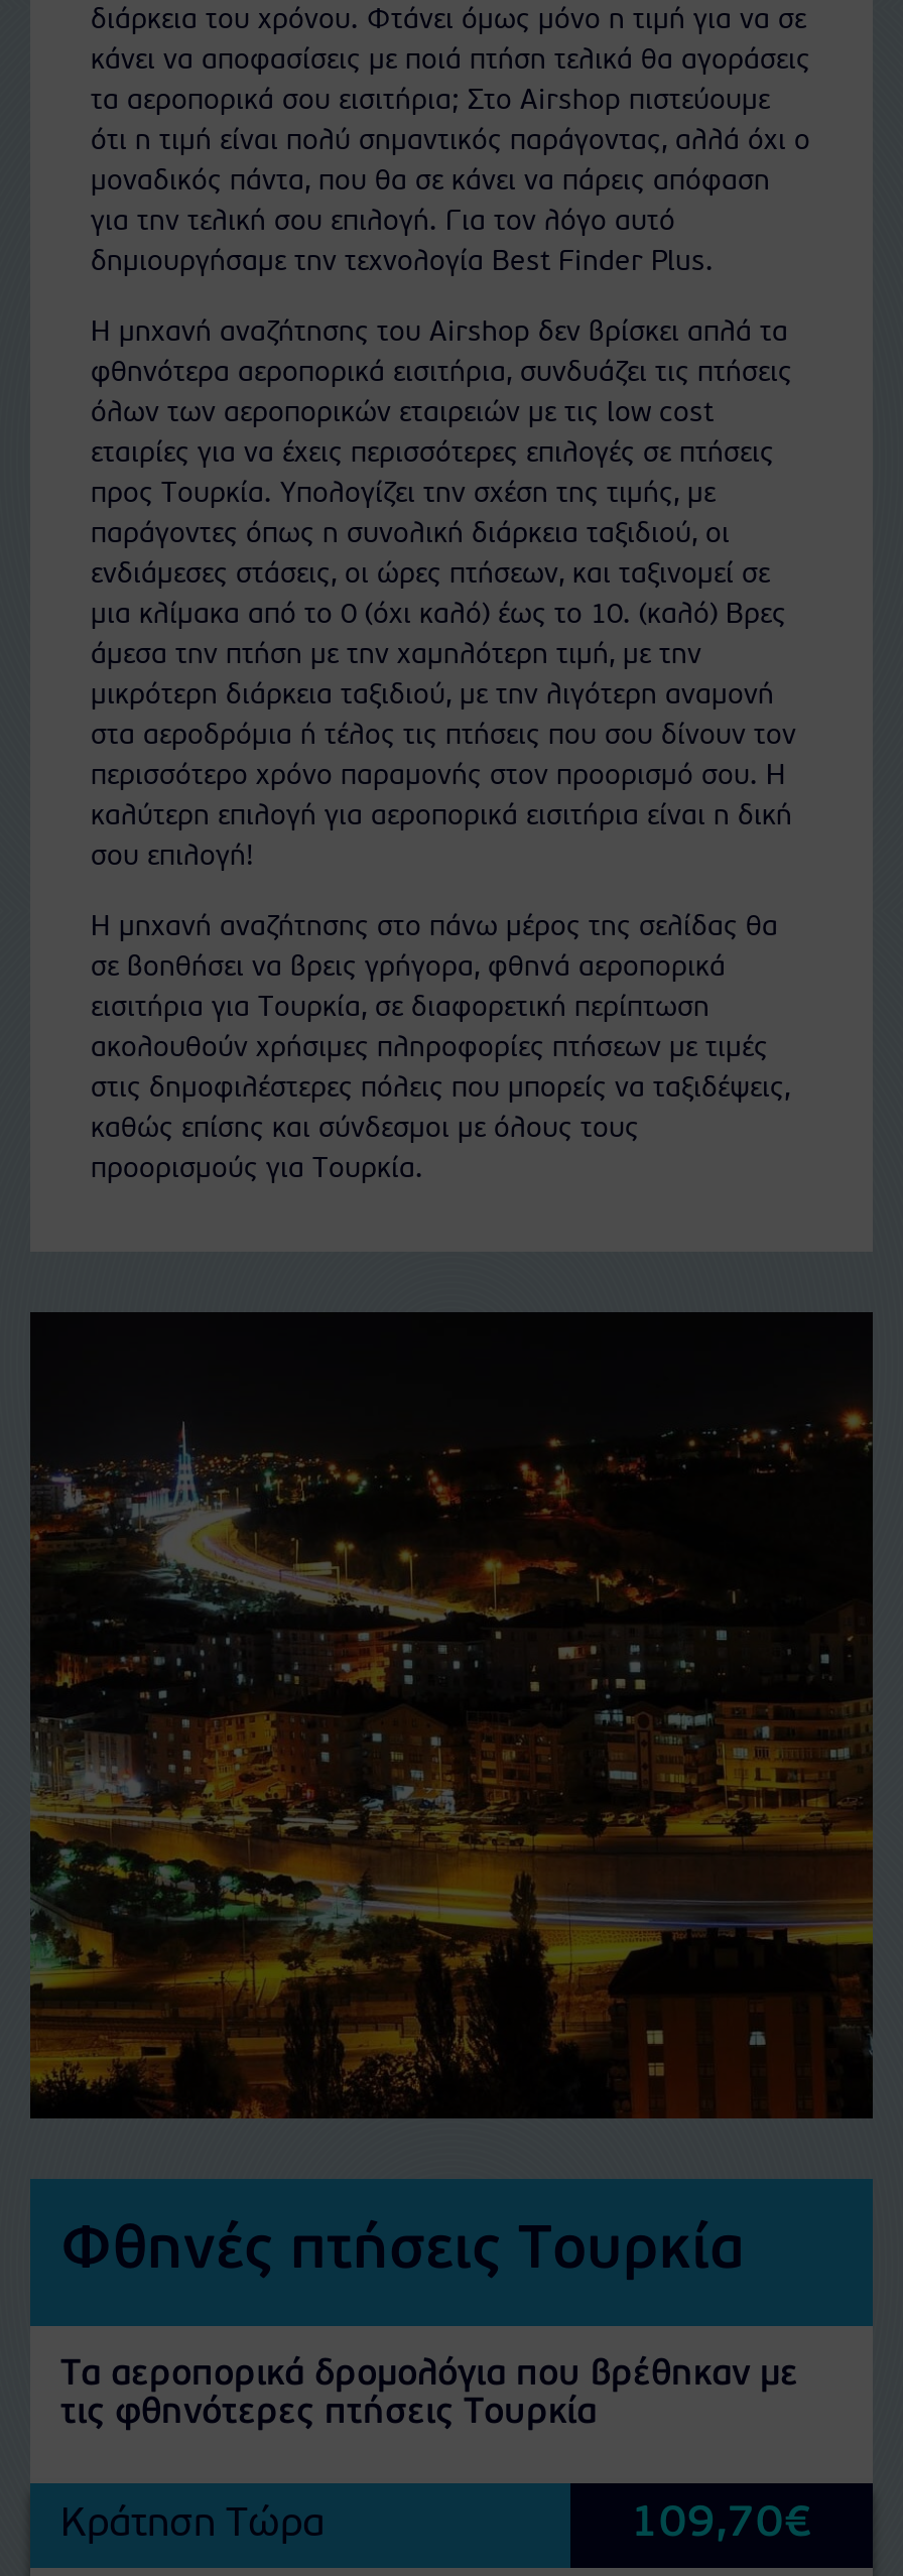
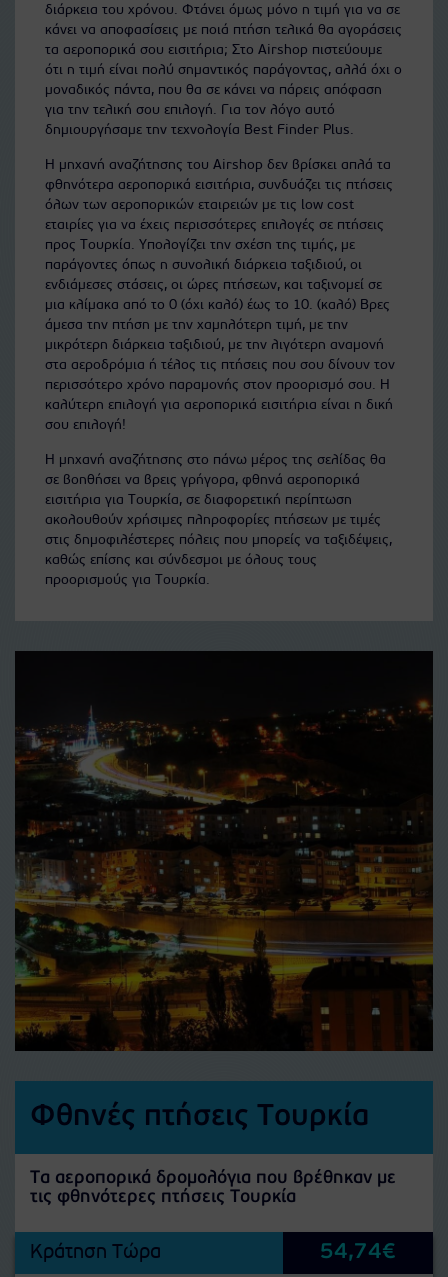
- 109,70€
+ 54,74€
